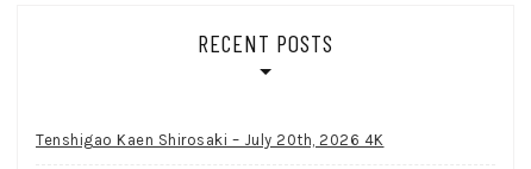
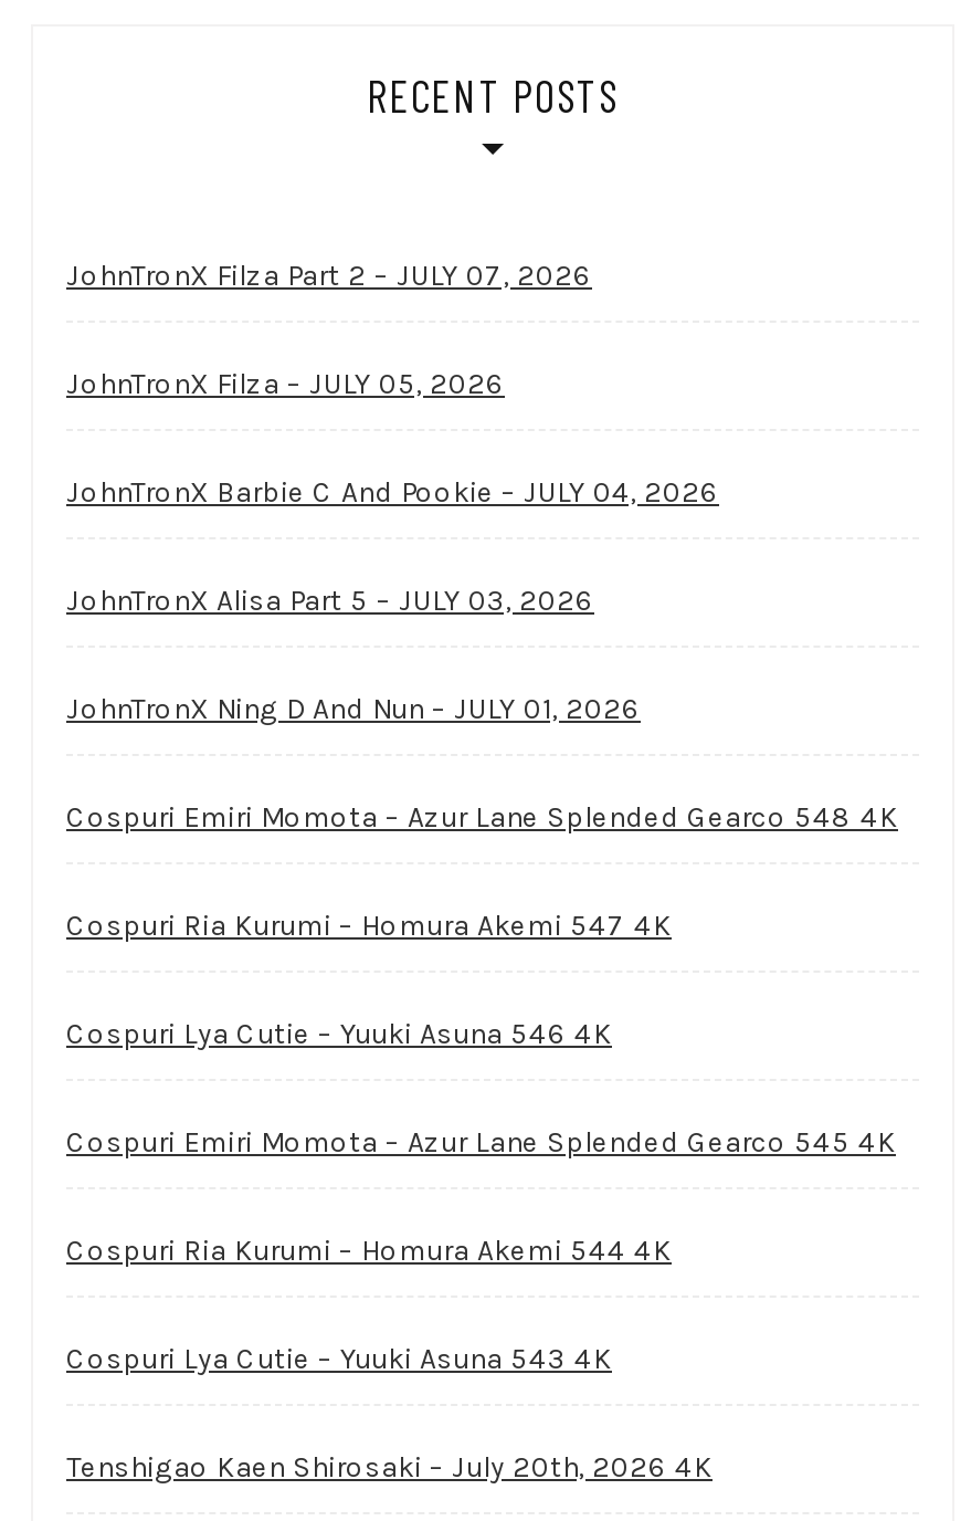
+ JohnTronX Filza Part 2 – JULY 07, 2026
+ JohnTronX Filza – JULY 05, 2026
+ JohnTronX Barbie C And Pookie – JULY 04, 2026
+ JohnTronX Alisa Part 5 – JULY 03, 2026
+ JohnTronX Ning D And Nun – JULY 01, 2026
+ Cospuri Emiri Momota – Azur Lane Splended Gearco 548 4K
+ Cospuri Ria Kurumi – Homura Akemi 547 4K
+ Cospuri Lya Cutie – Yuuki Asuna 546 4K
+ Cospuri Emiri Momota – Azur Lane Splended Gearco 545 4K
+ Cospuri Ria Kurumi – Homura Akemi 544 4K
+ Cospuri Lya Cutie – Yuuki Asuna 543 4K
